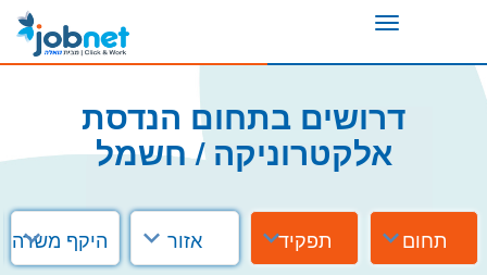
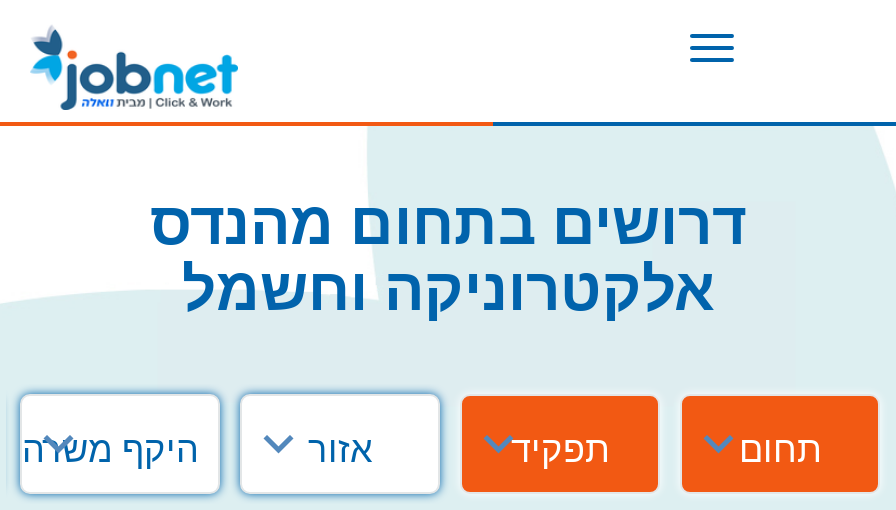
- דרושים בתחום הנדסת
- אלקטרוניקה / חשמל
+ דרושים בתחום מהנדס
+ אלקטרוניקה וחשמל
